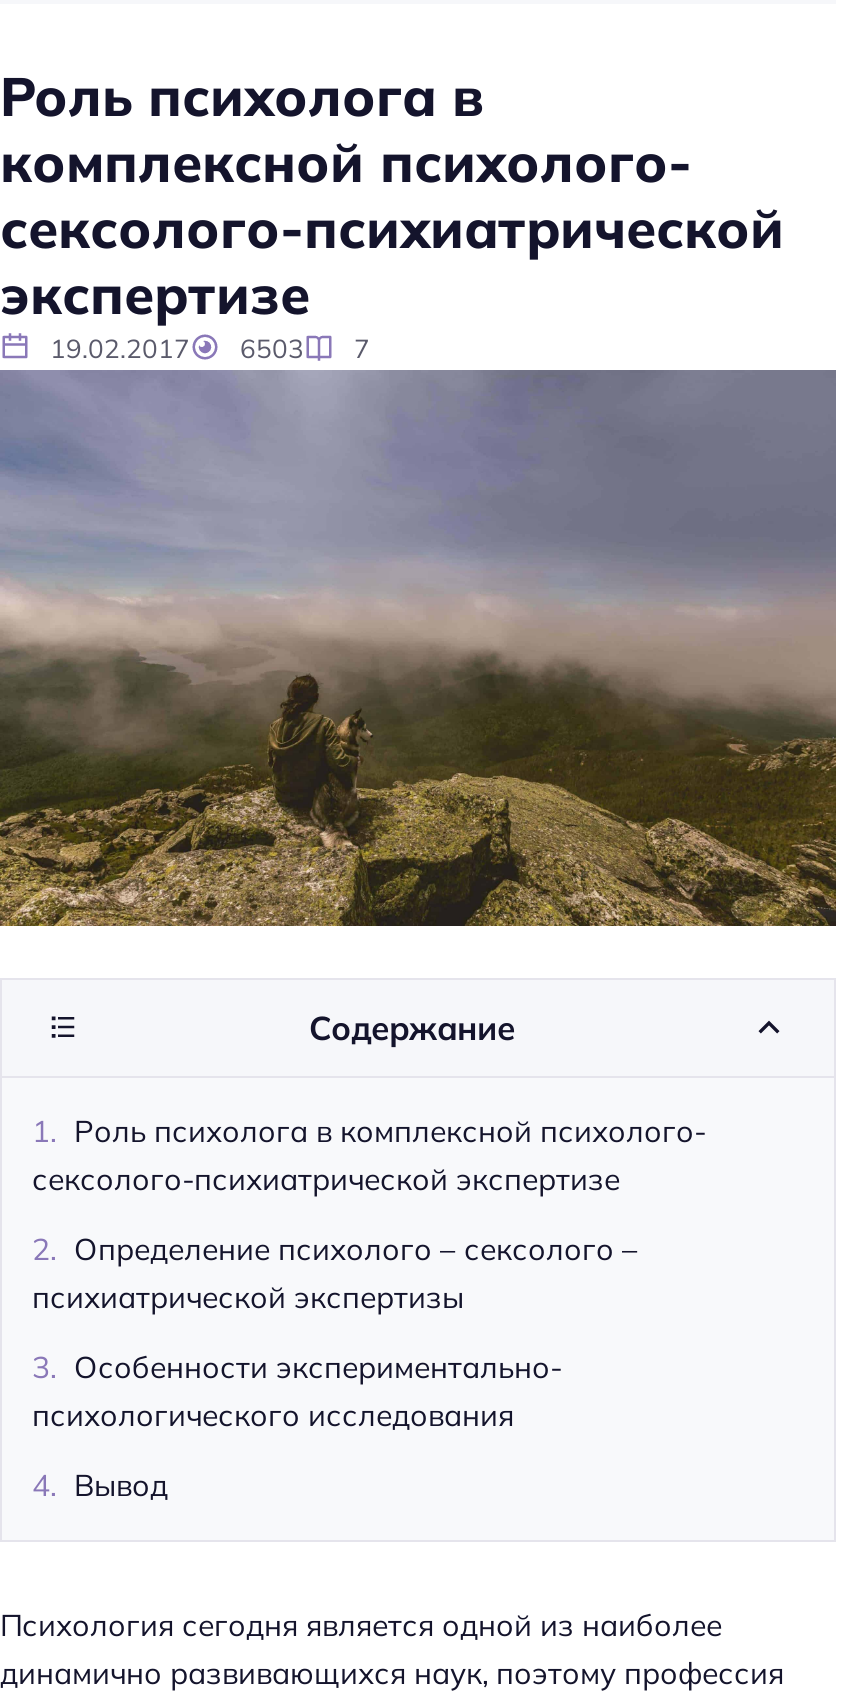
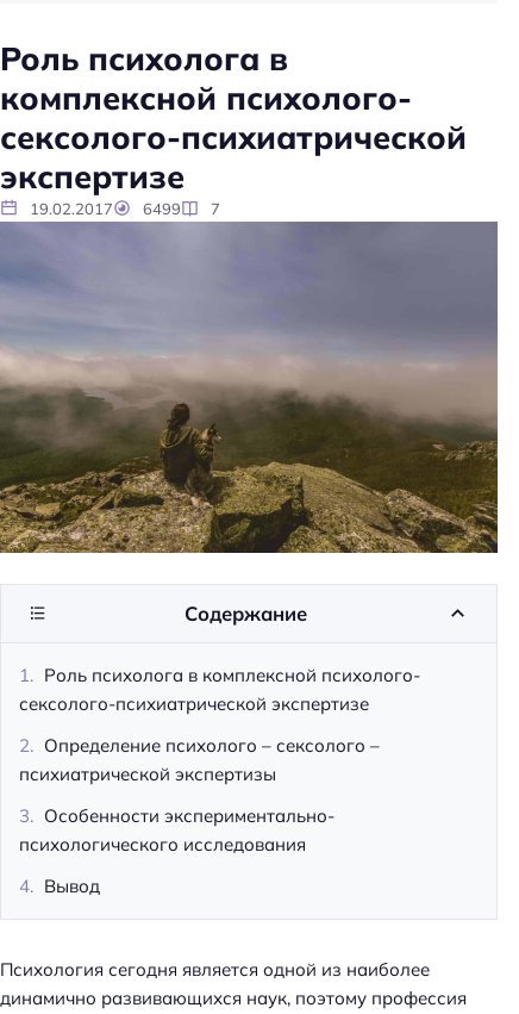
- 19.02.2017 6503 7
+ 19.02.2017 6499 7
